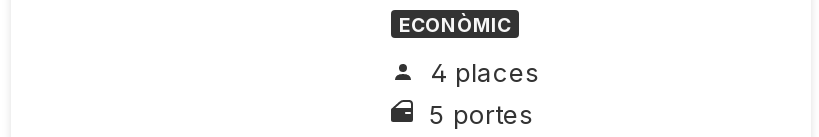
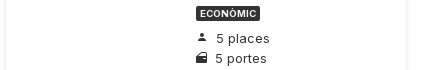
- 4 places
+ 5 places
